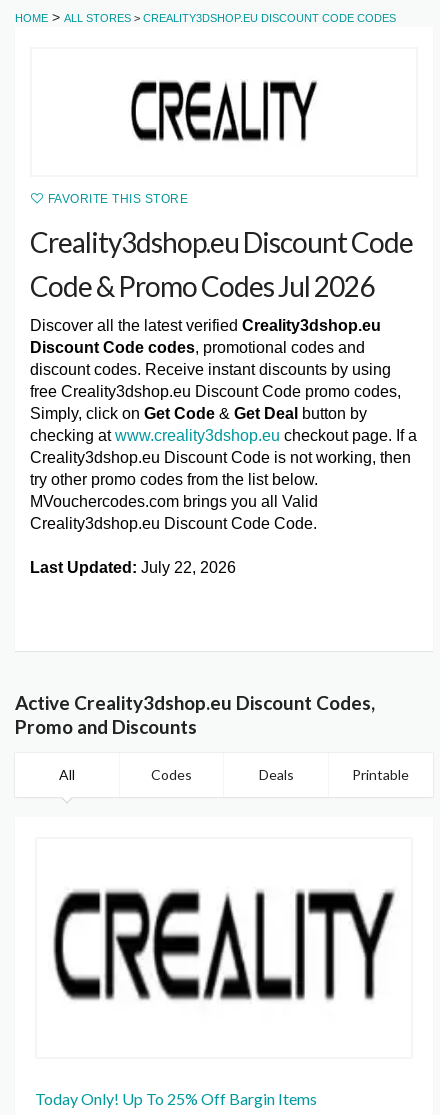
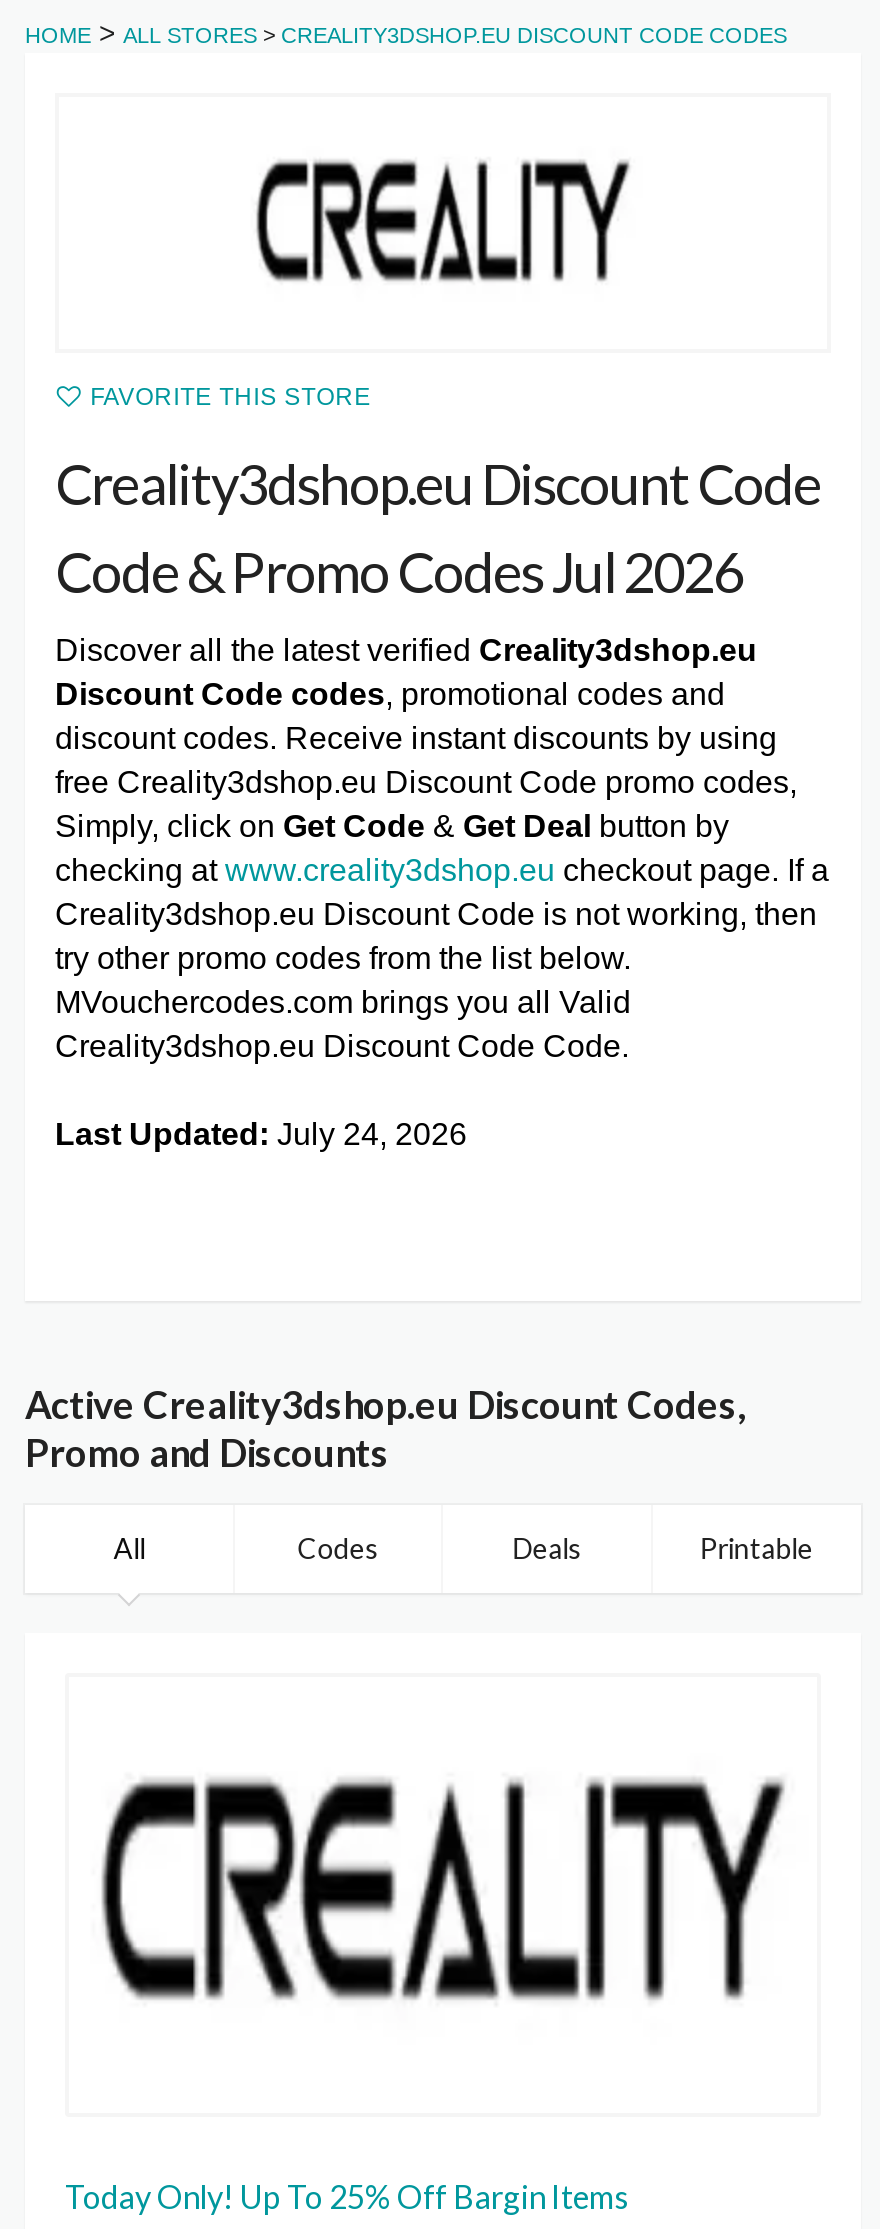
- Last Updated: July 22, 2026
+ Last Updated: July 24, 2026
